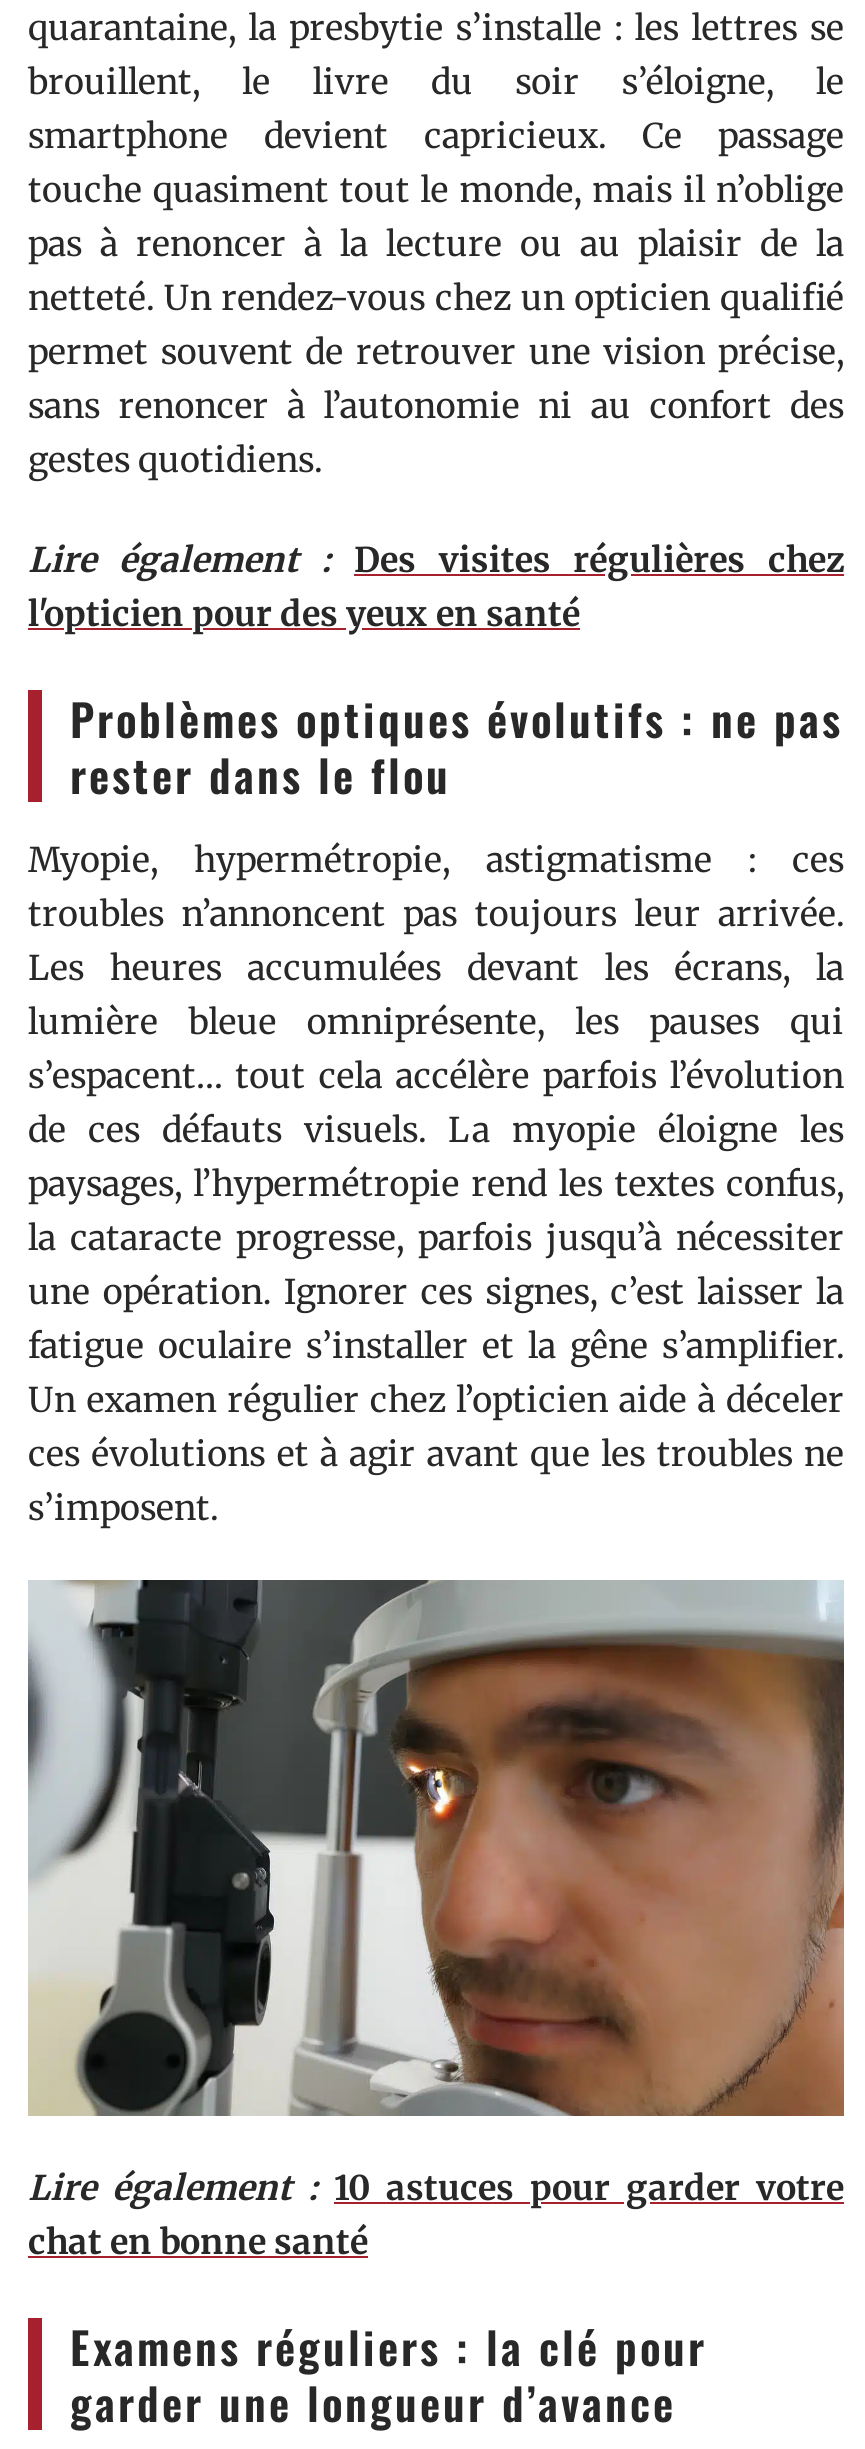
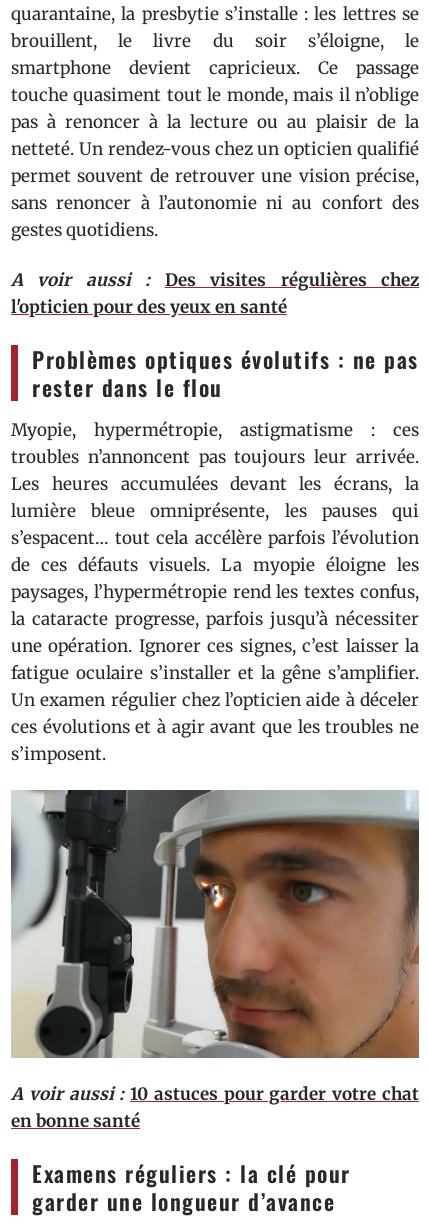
- Lire également : Des visites régulières chez
+ A voir aussi :
+ Des visites régulières chez

- Lire également : 10 astuces pour garder votre
- chat en bonne santé
+ A voir aussi : 10 astuces pour garder votre chat
+ en bonne santé
